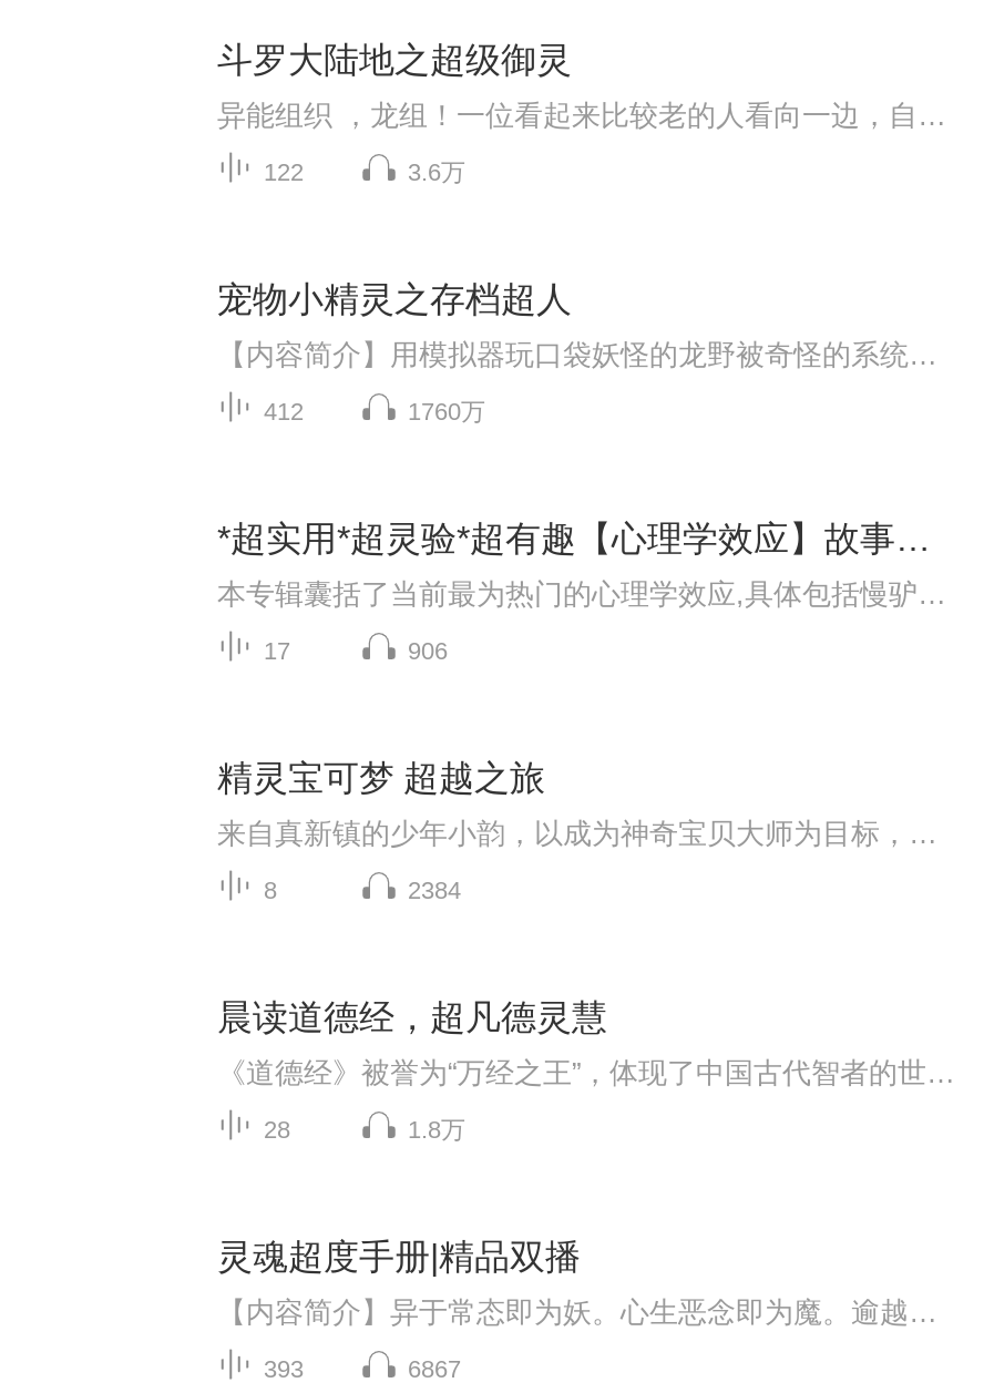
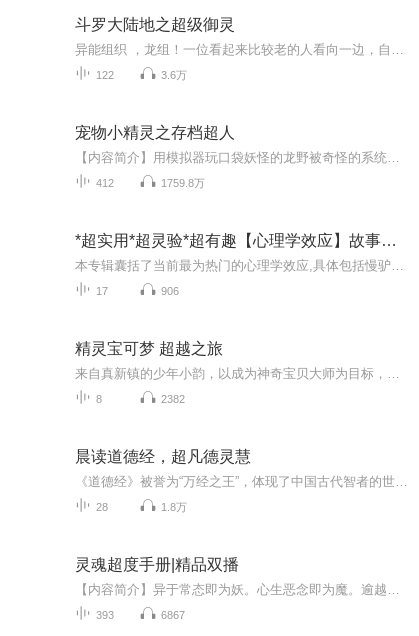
- 1760万
+ 1759.8万

- 2384
+ 2382
